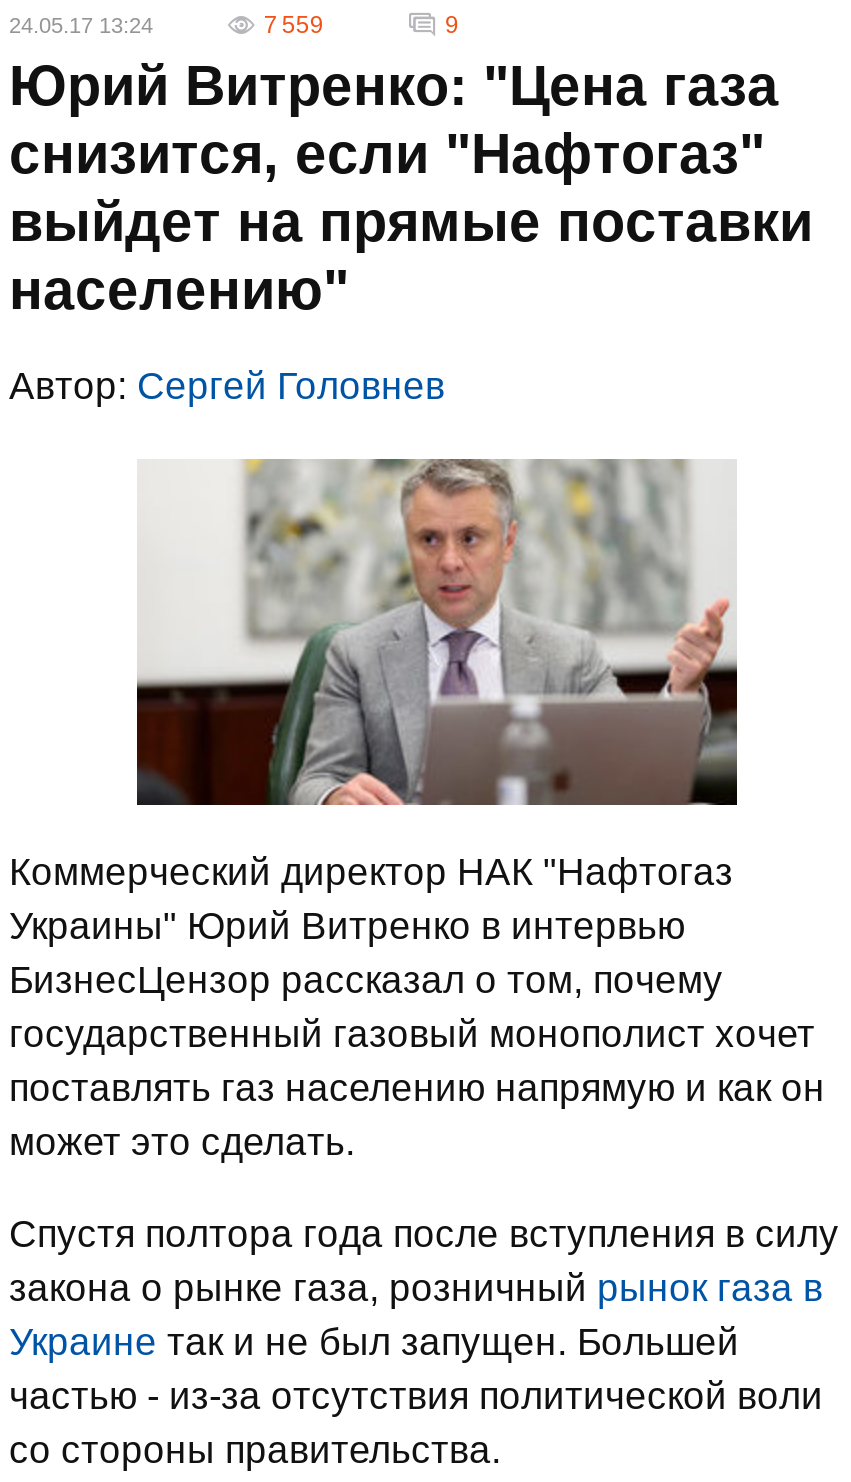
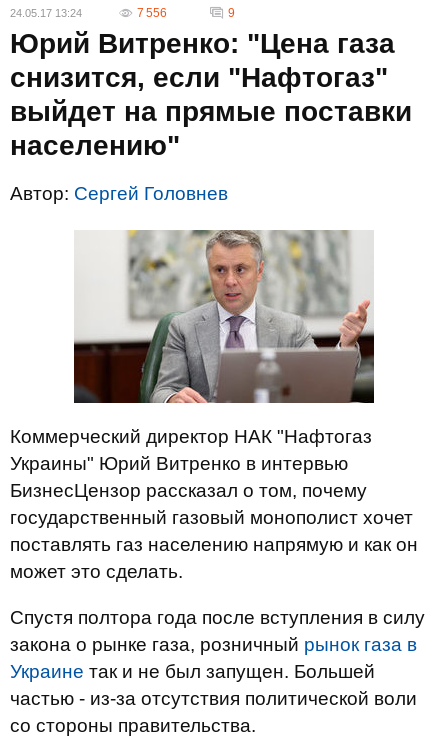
- 7 559
+ 7 556
